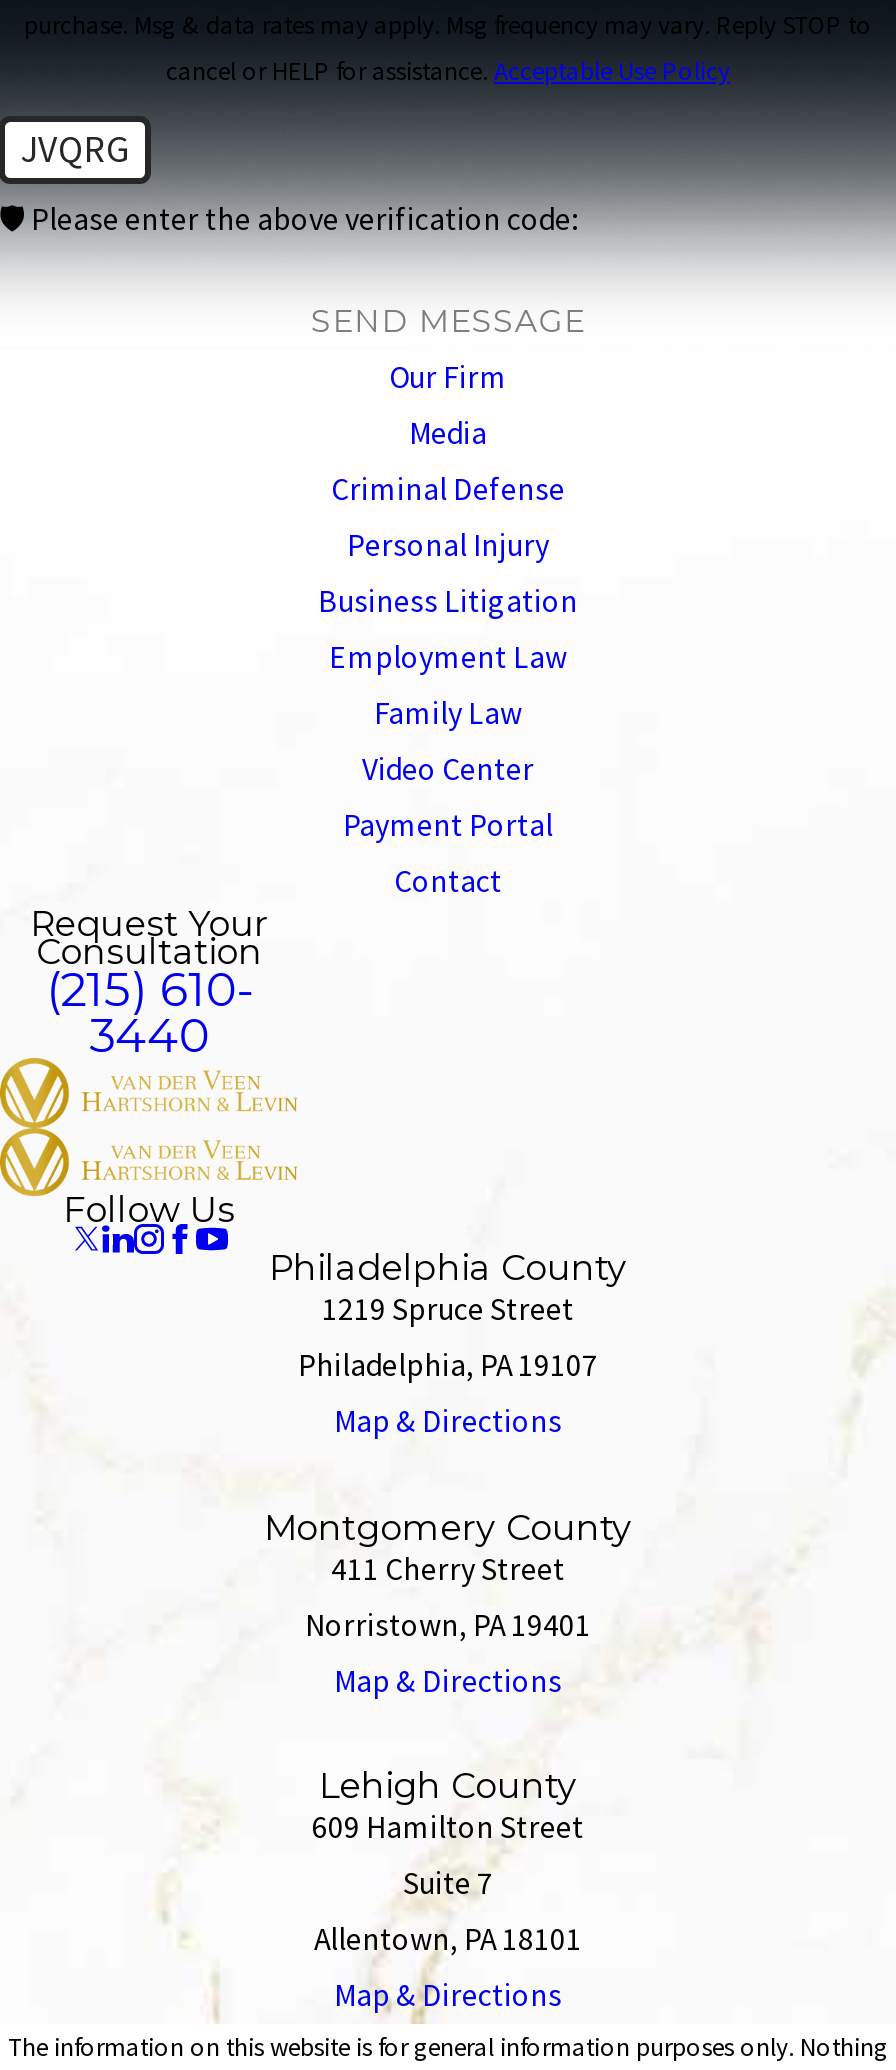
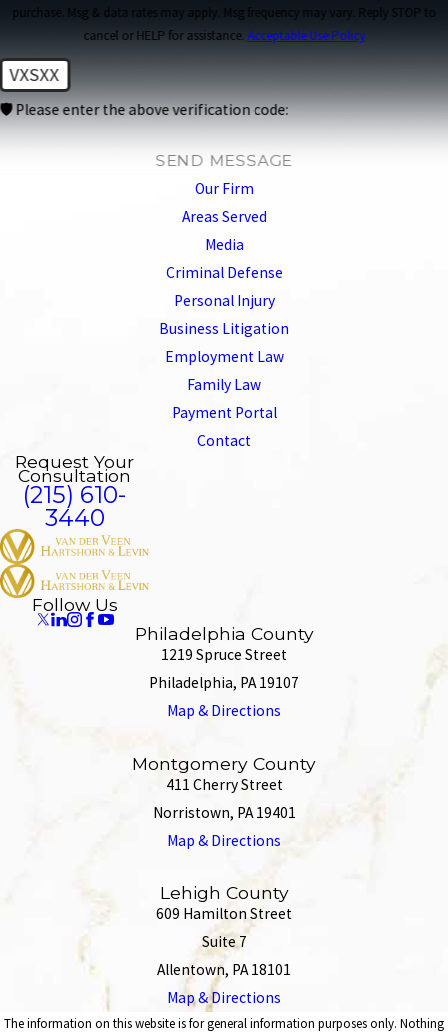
- JVQRG
+ VXSXX

+ Areas Served

moved down: Media | Criminal Defense | Personal Injury | Business Litigation | Employment Law | Family Law

- Video Center
